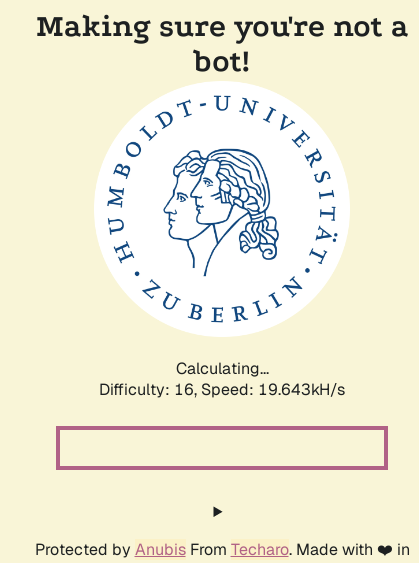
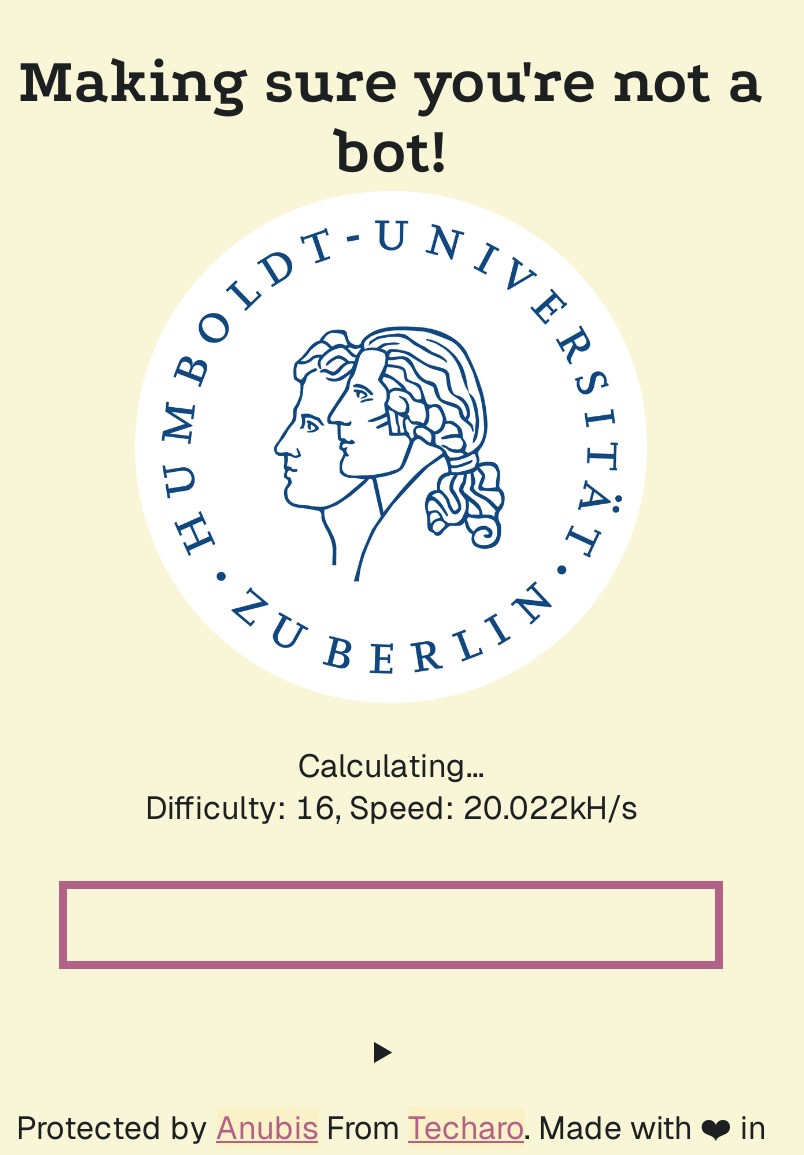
- Difficulty: 16, Speed: 19.643kH/s
+ Difficulty: 16, Speed: 20.022kH/s
